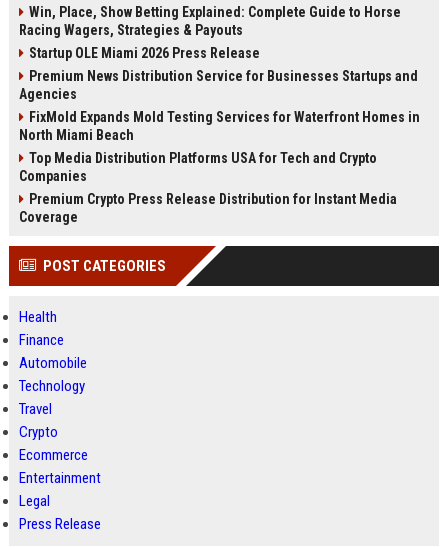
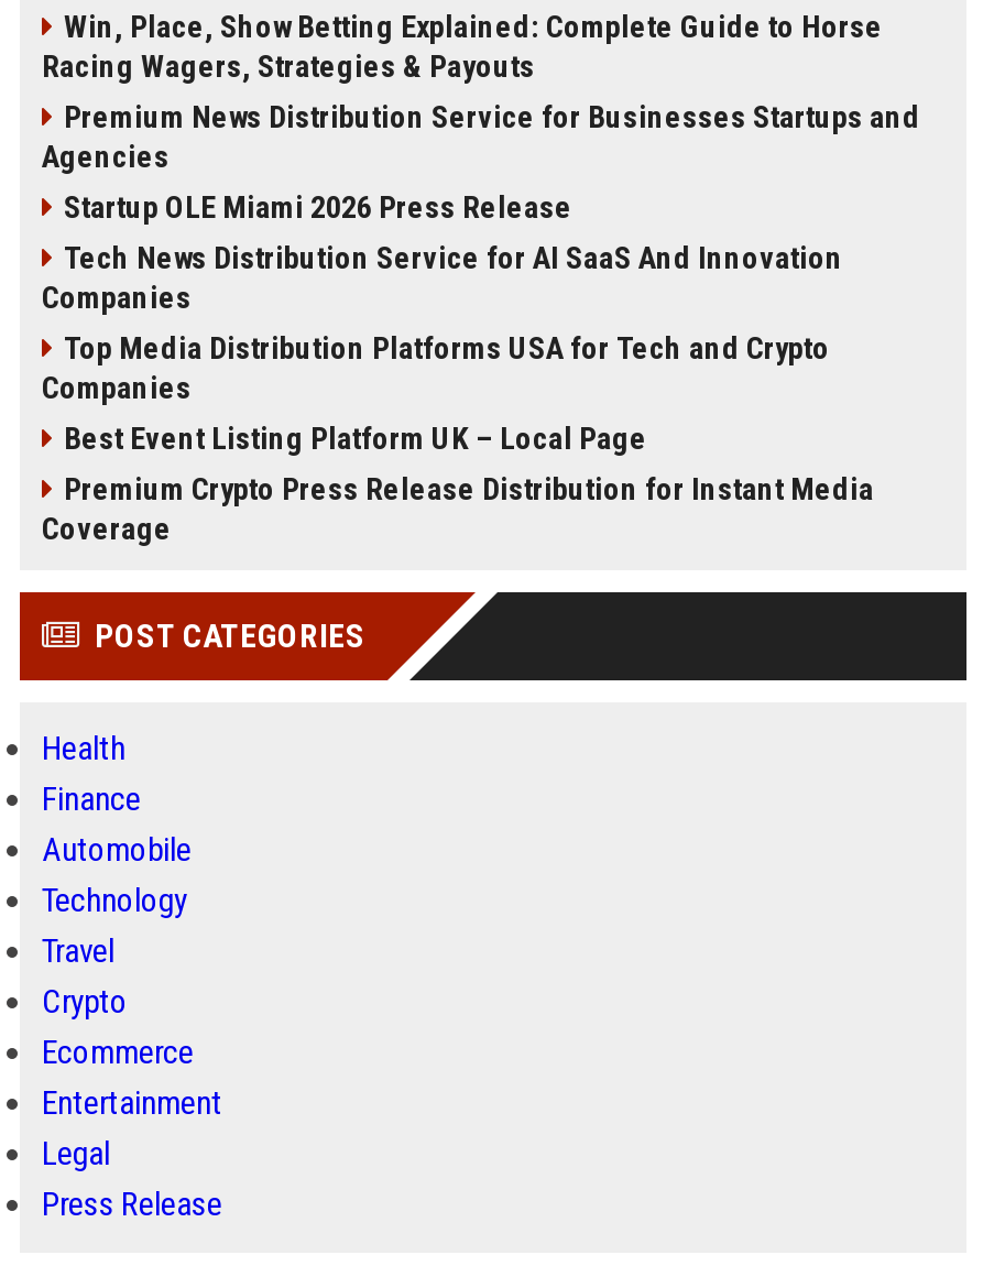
moved down: Startup OLE Miami 2026 Press Release

moved up: Premium News Distribution Service for Businesses Startups and | Agencies

- FixMold Expands Mold Testing Services for Waterfront Homes in
- North Miami Beach
+ Tech News Distribution Service for AI SaaS And Innovation
+ Companies

+ Best Event Listing Platform UK – Local Page
